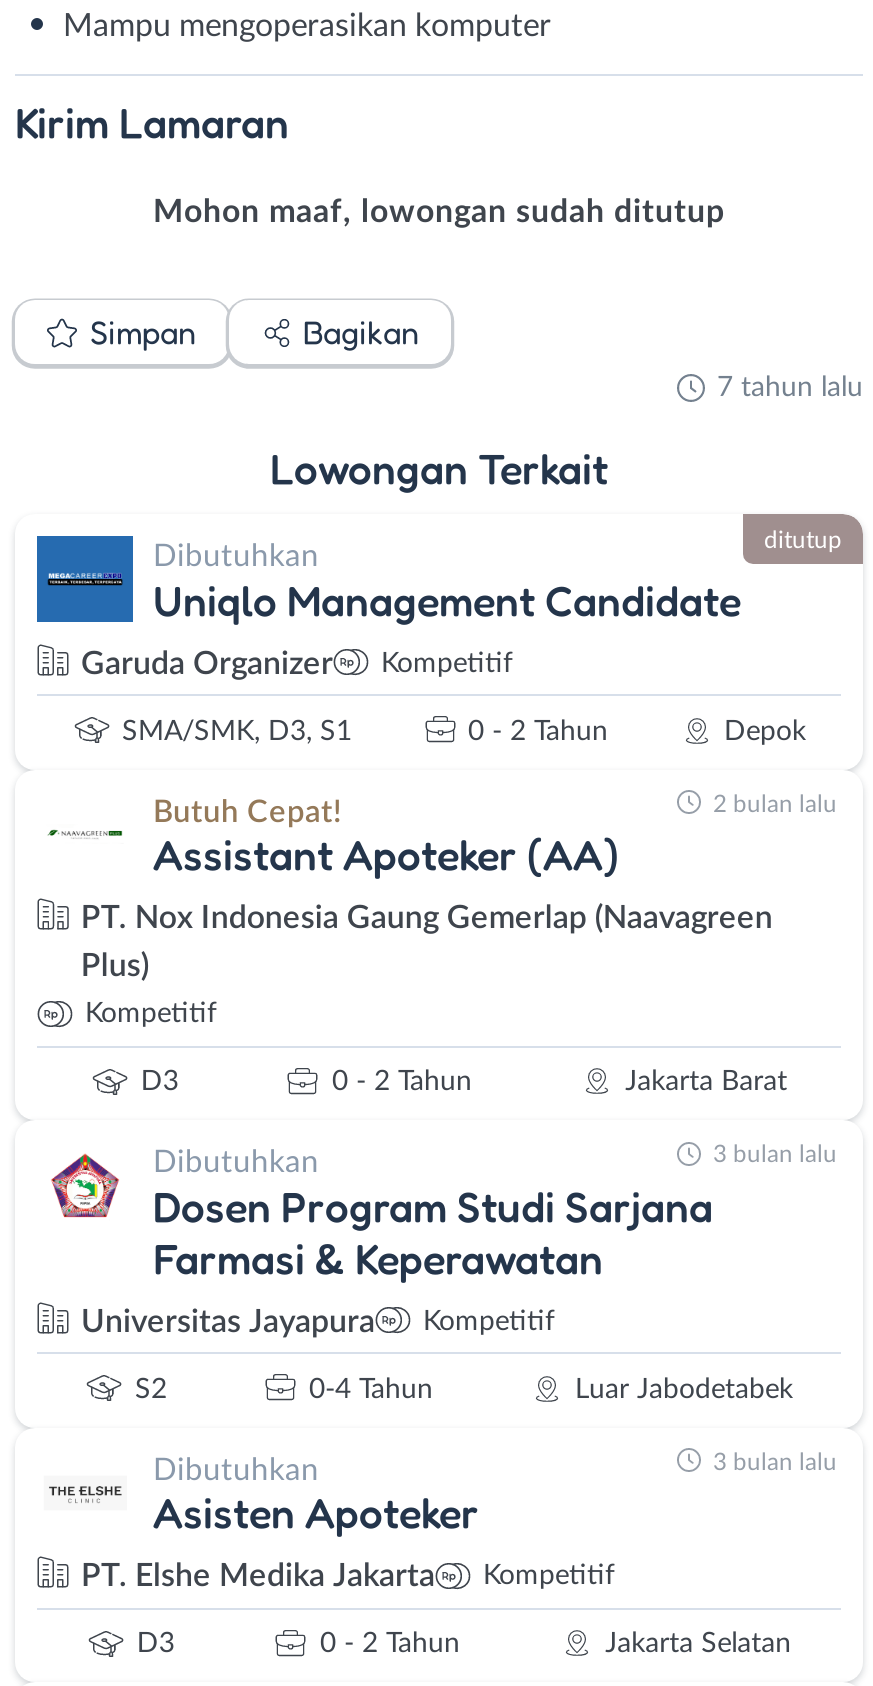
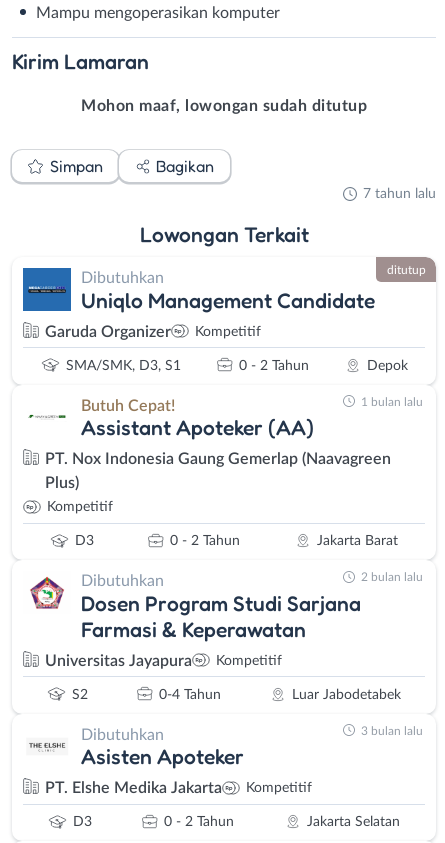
- 2 bulan lalu
+ 1 bulan lalu

- 3 bulan lalu
+ 2 bulan lalu
